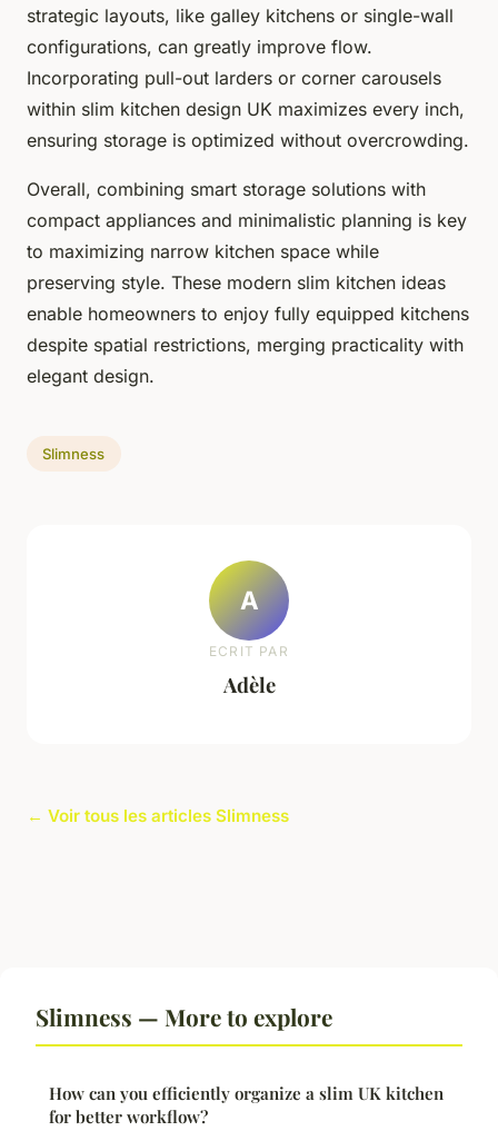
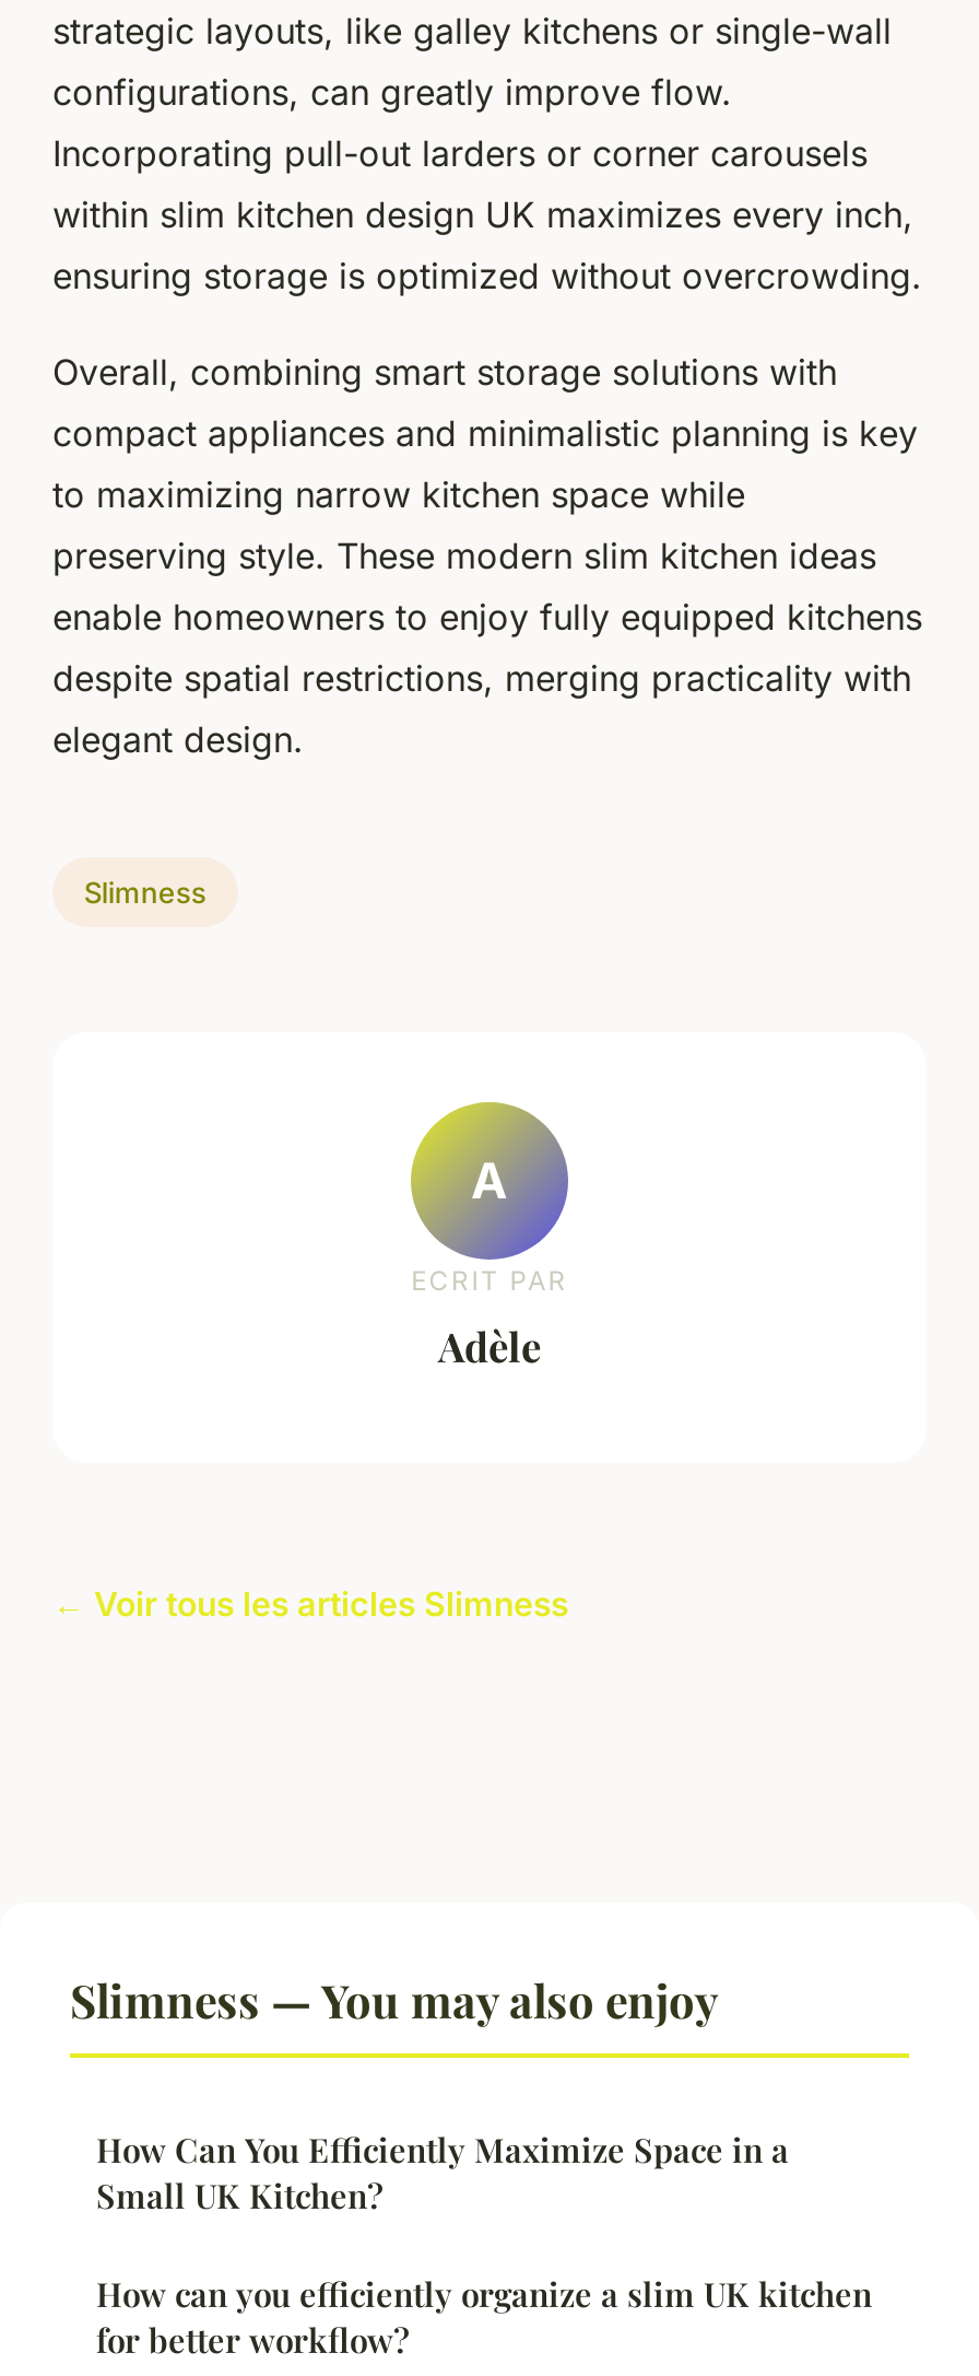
- Slimness — More to explore
+ Slimness — You may also enjoy
+ How Can You Efficiently Maximize Space in a
+ Small UK Kitchen?
